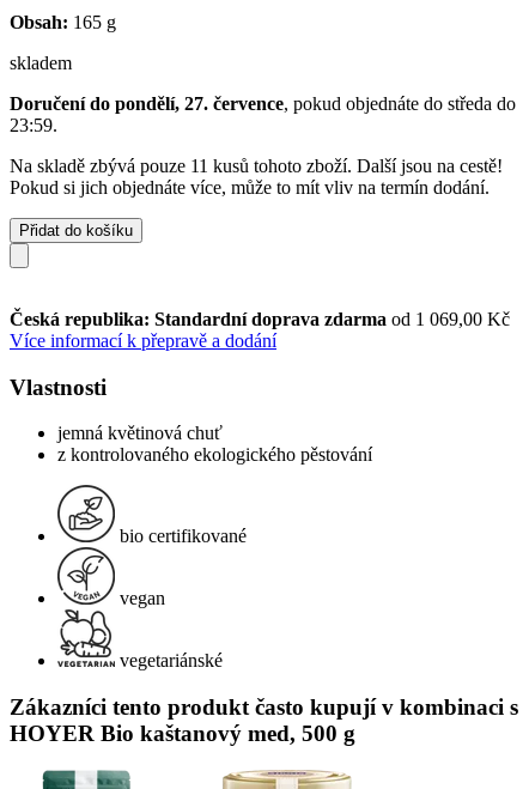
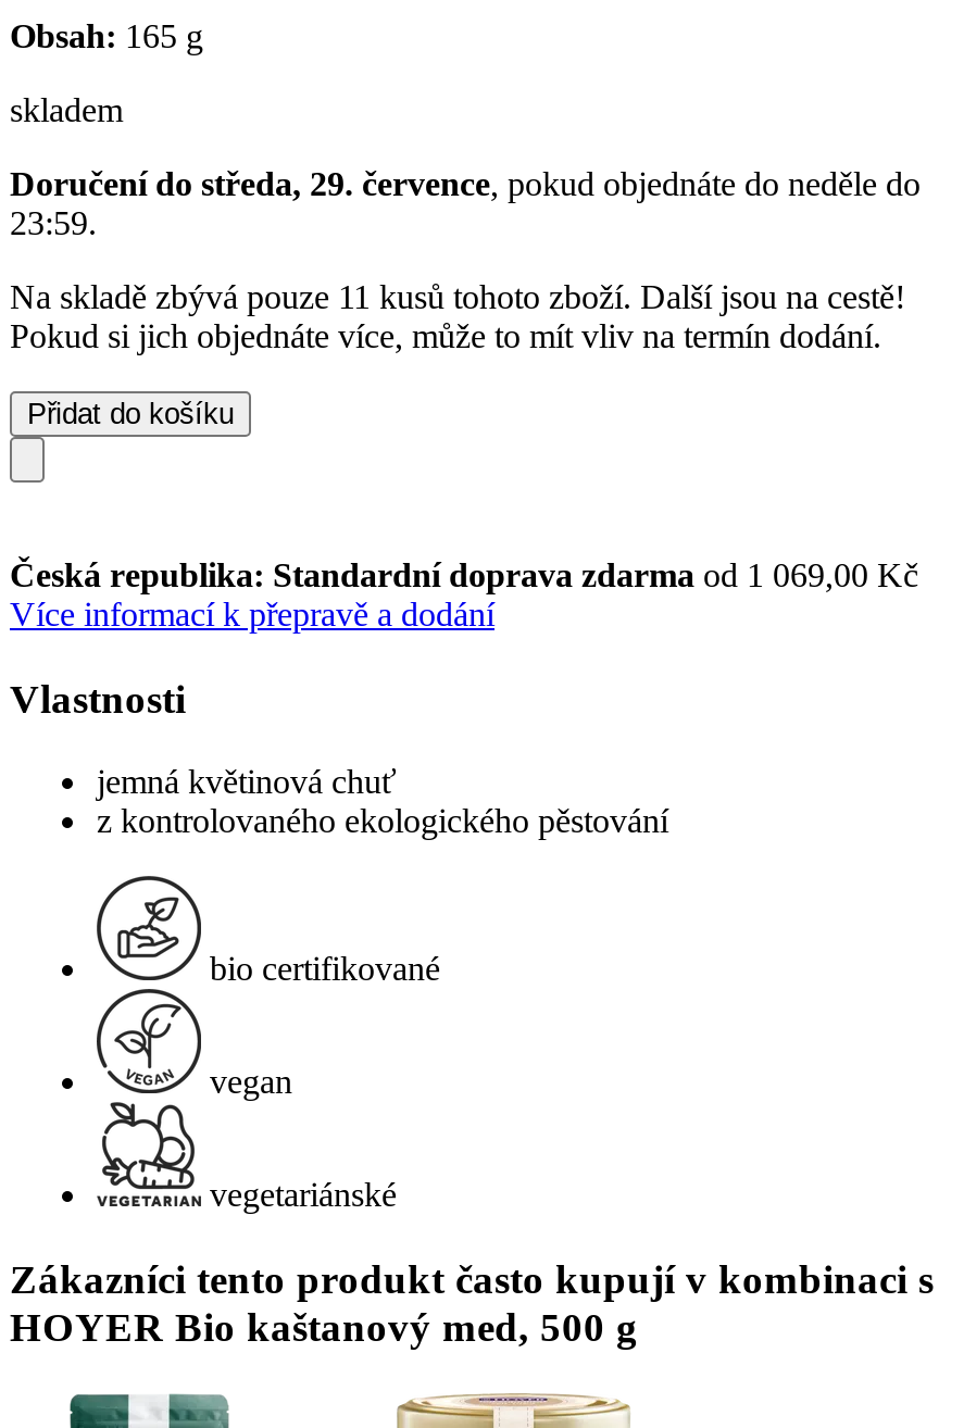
- Doručení do pondělí, 27. července, pokud objednáte do středa do
+ Doručení do středa, 29. července, pokud objednáte do neděle do
